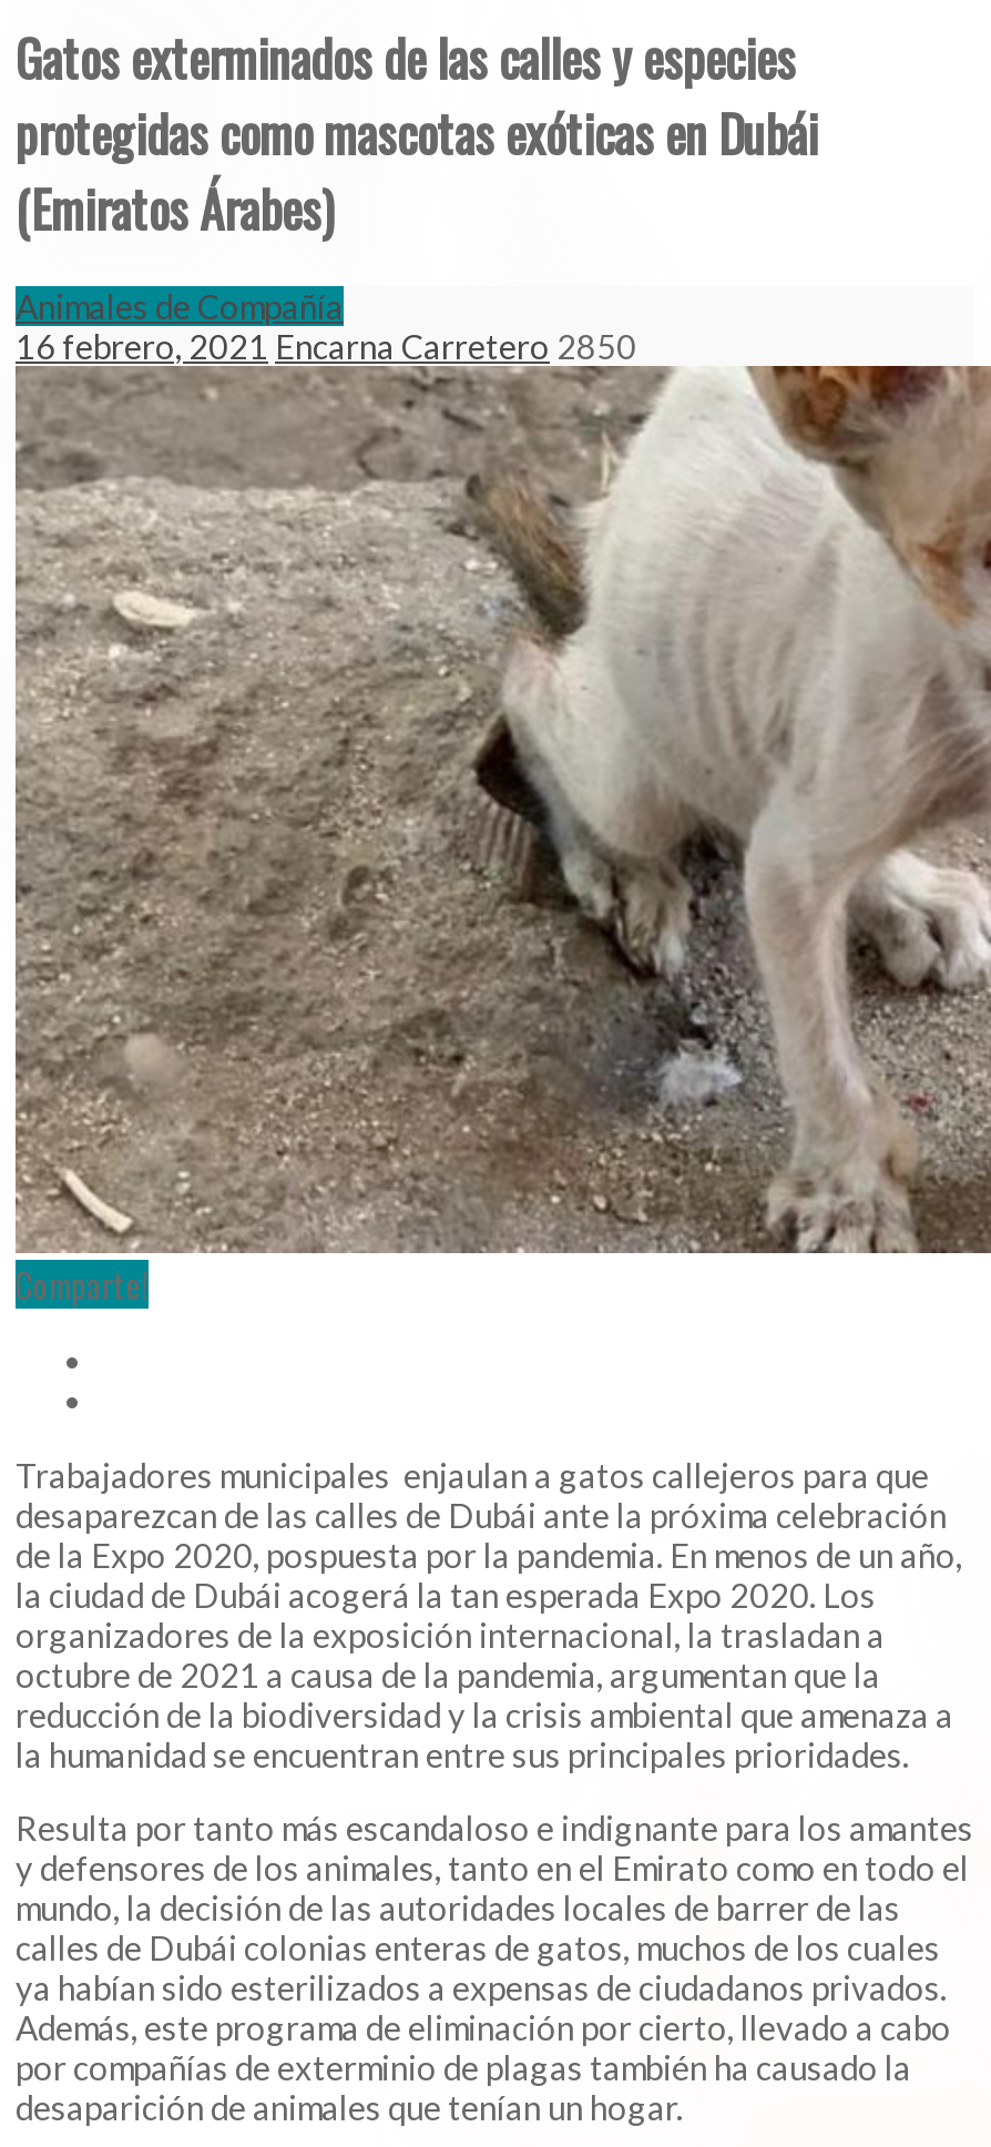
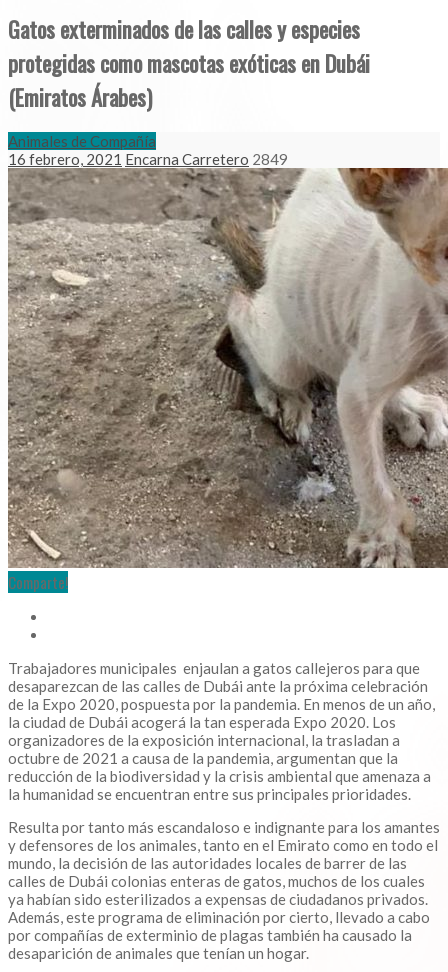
- 16 febrero, 2021 Encarna Carretero 2850
+ 16 febrero, 2021 Encarna Carretero 2849
